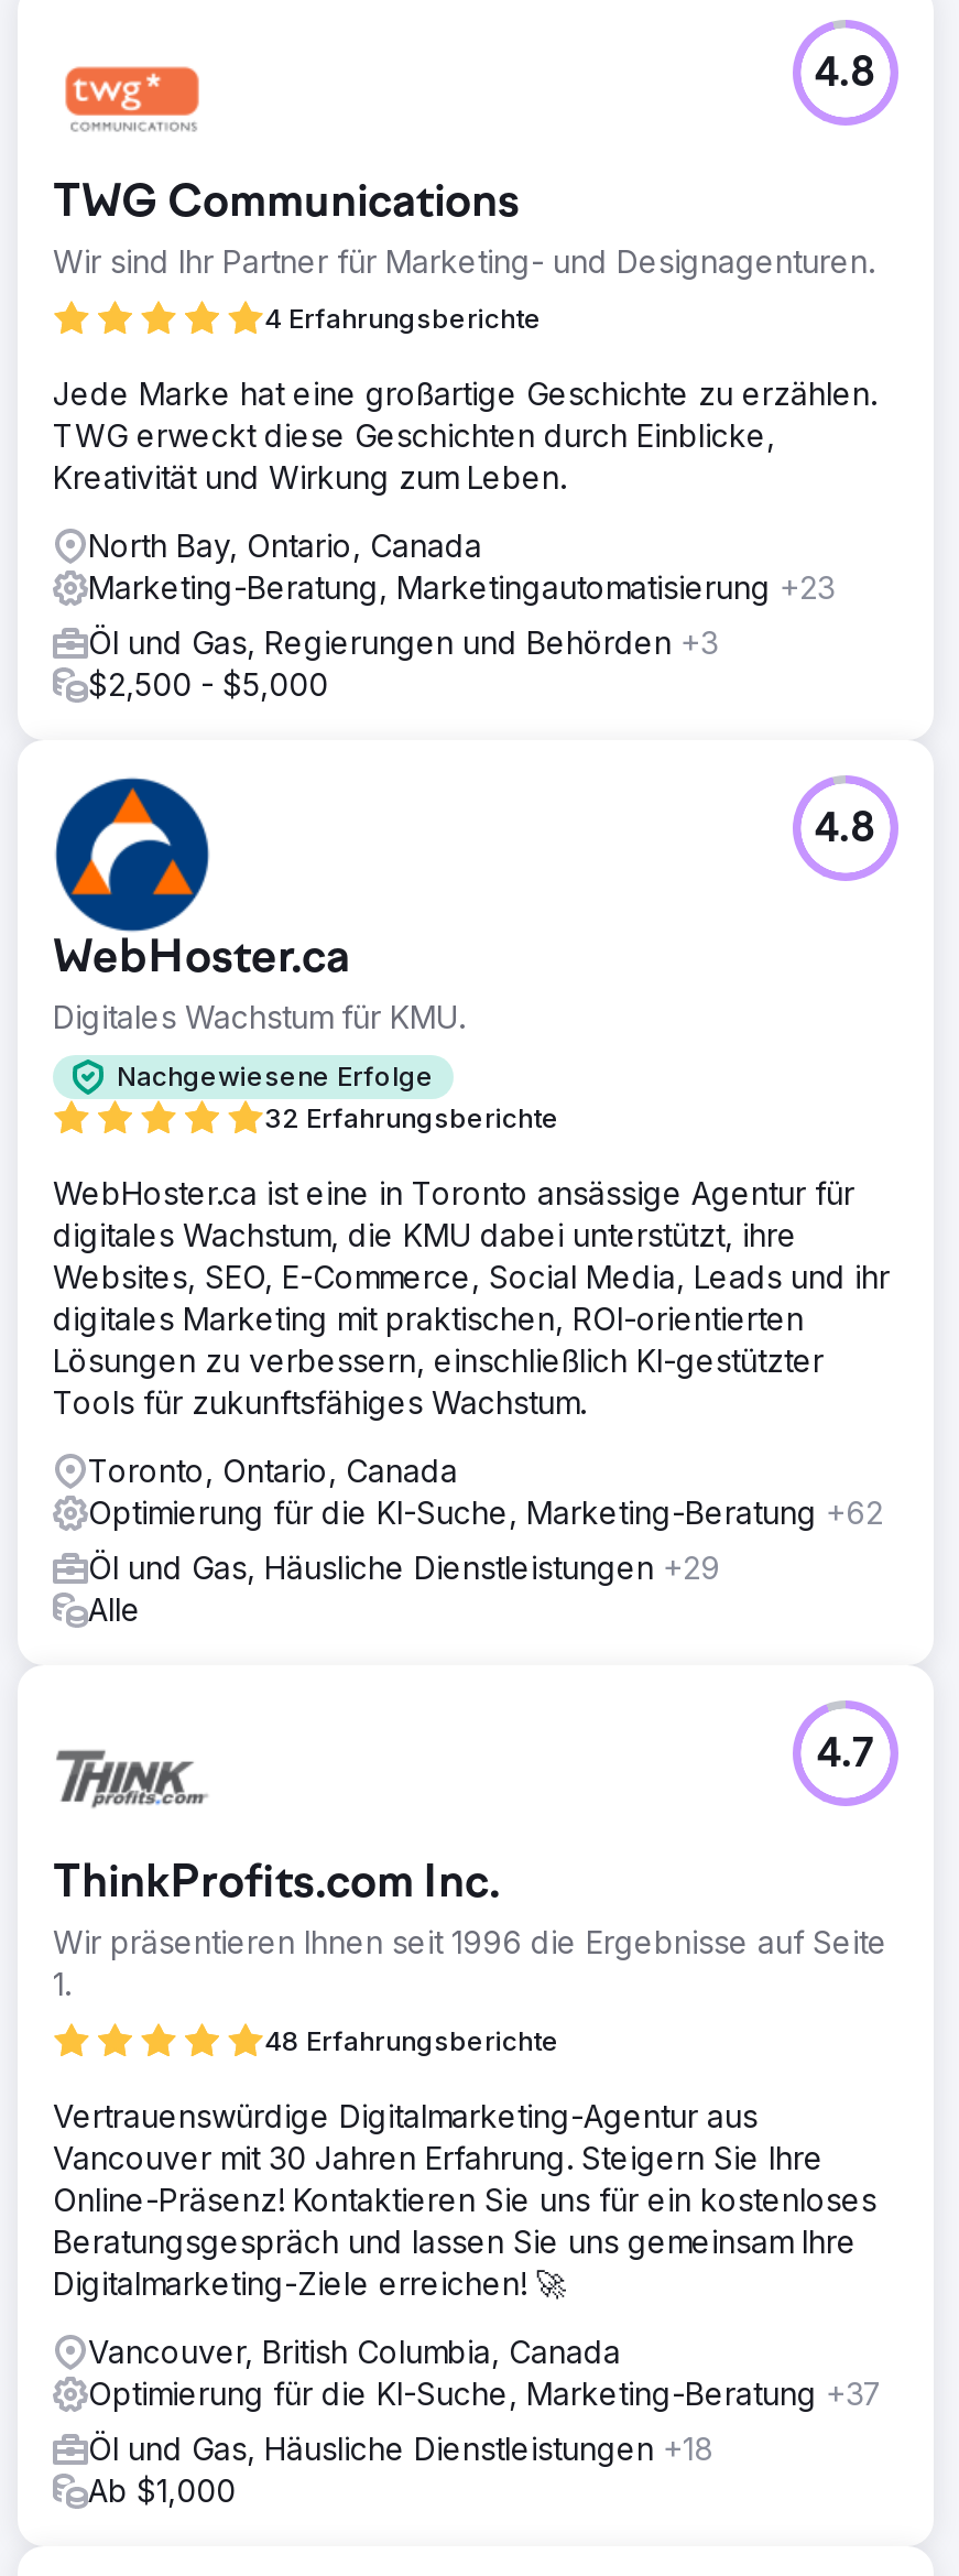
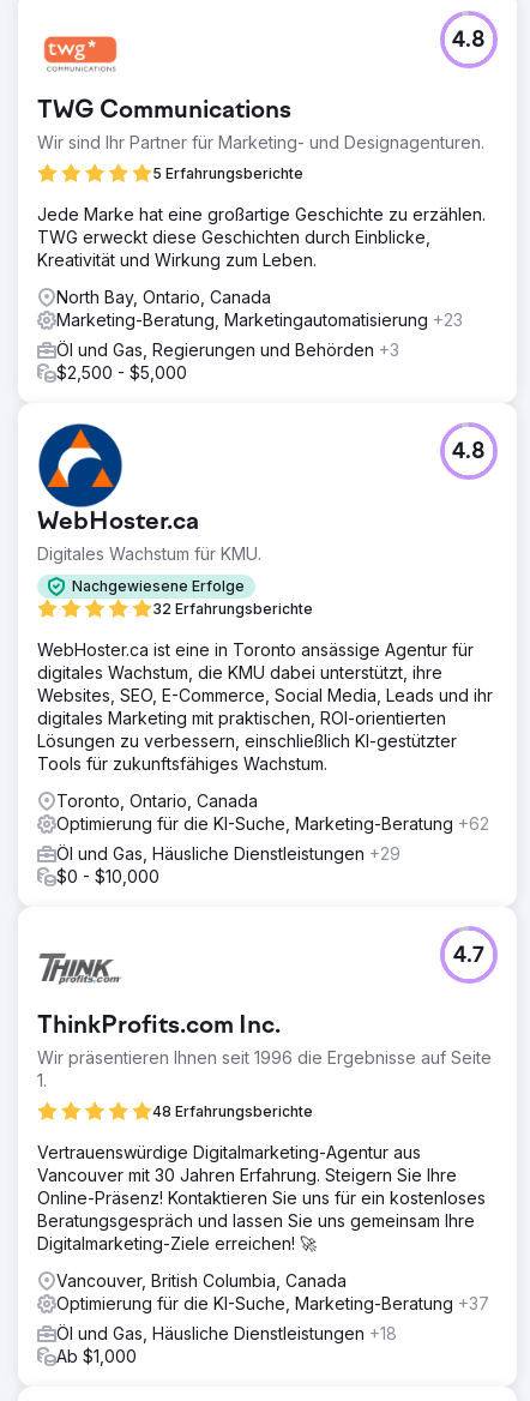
- 4 Erfahrungsberichte
+ 5 Erfahrungsberichte

- Alle
+ $0 - $10,000
